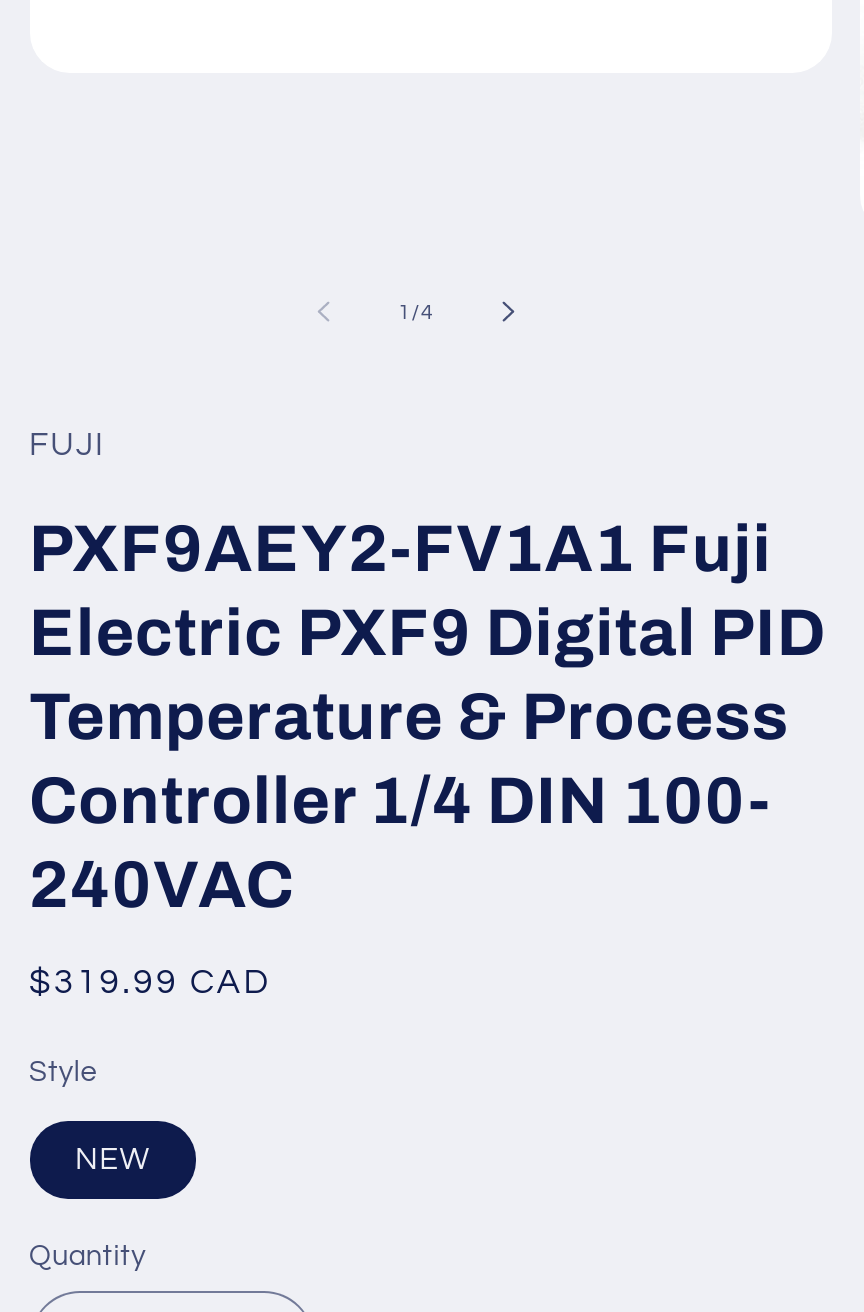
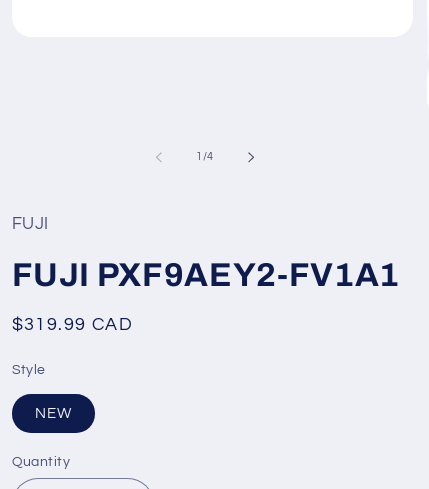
- PXF9AEY2-FV1A1 Fuji
- Electric PXF9 Digital PID
- Temperature & Process
- Controller 1/4 DIN 100-
- 240VAC
+ FUJI PXF9AEY2-FV1A1
